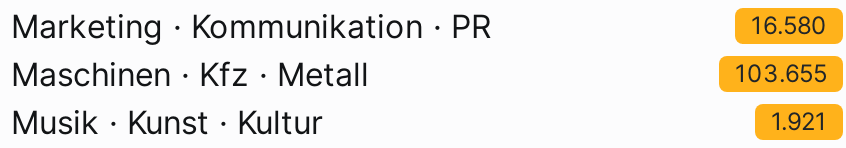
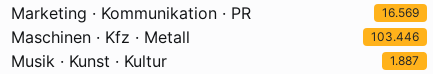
- 16.580
+ 16.569

- 103.655
+ 103.446

- 1.921
+ 1.887
